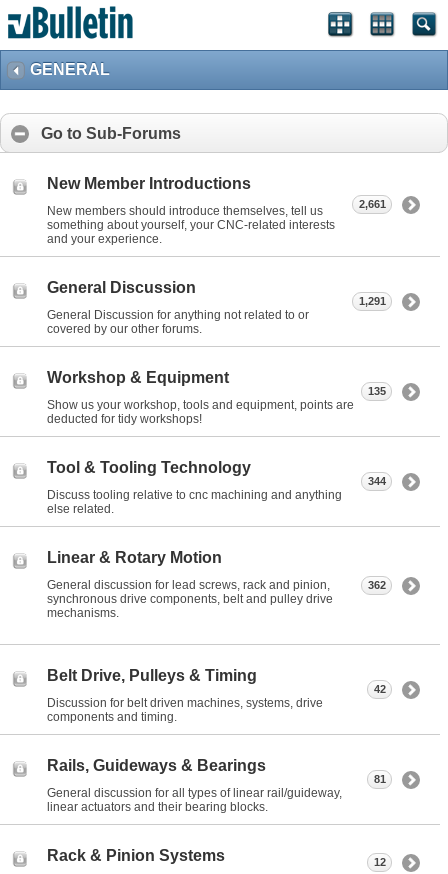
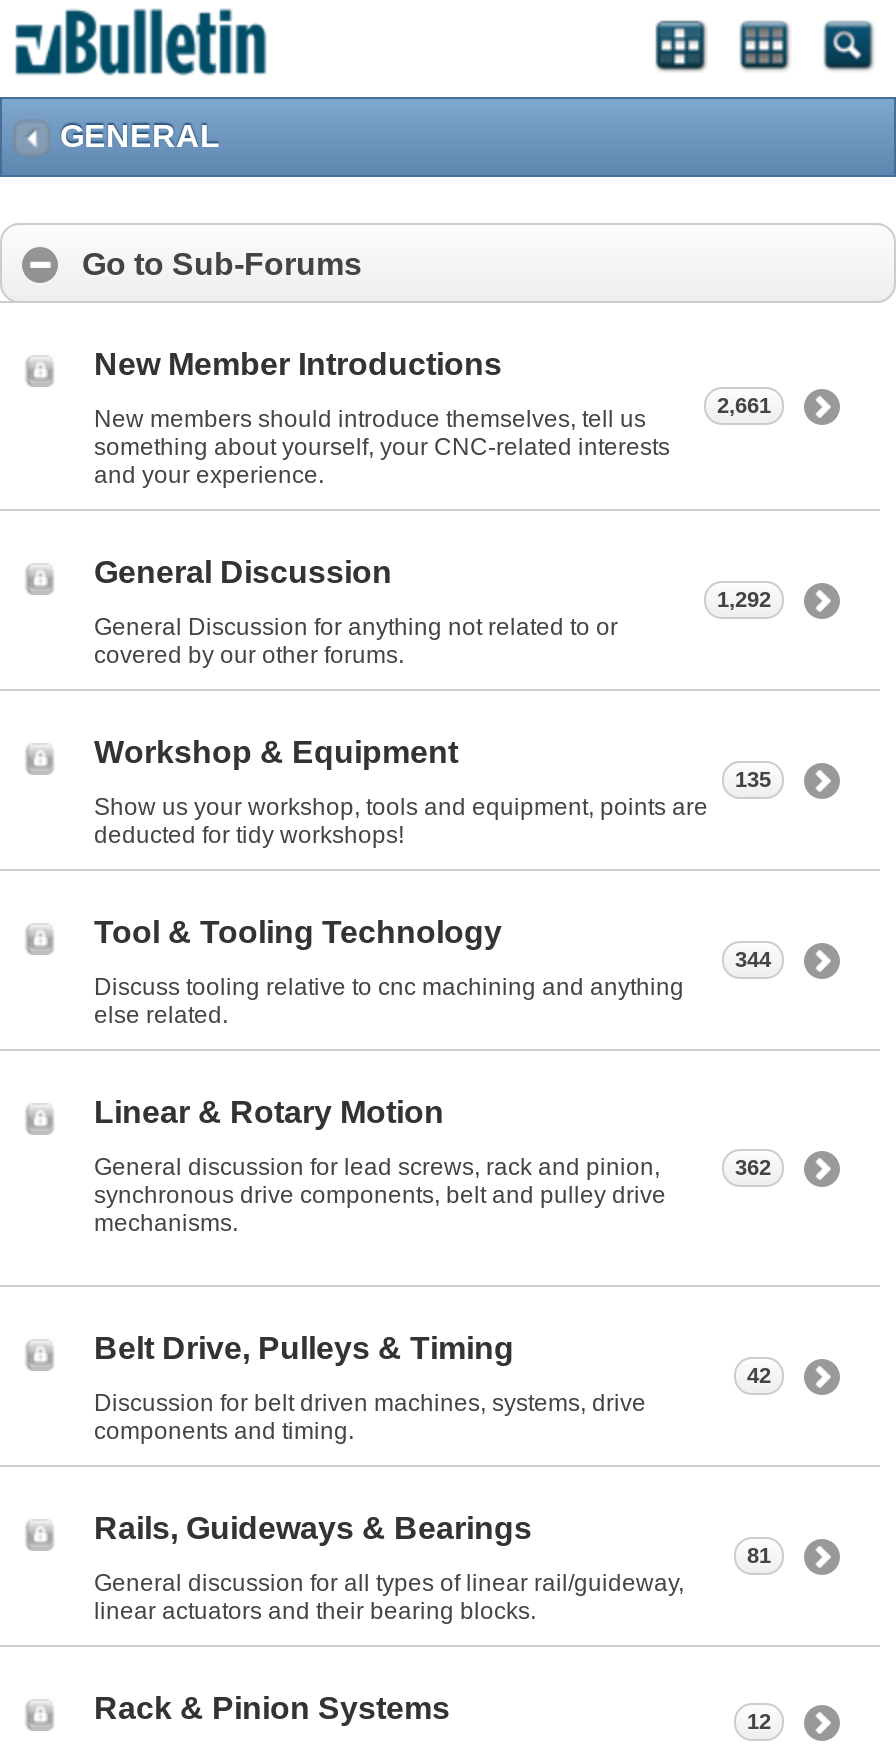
- 1,291
+ 1,292
